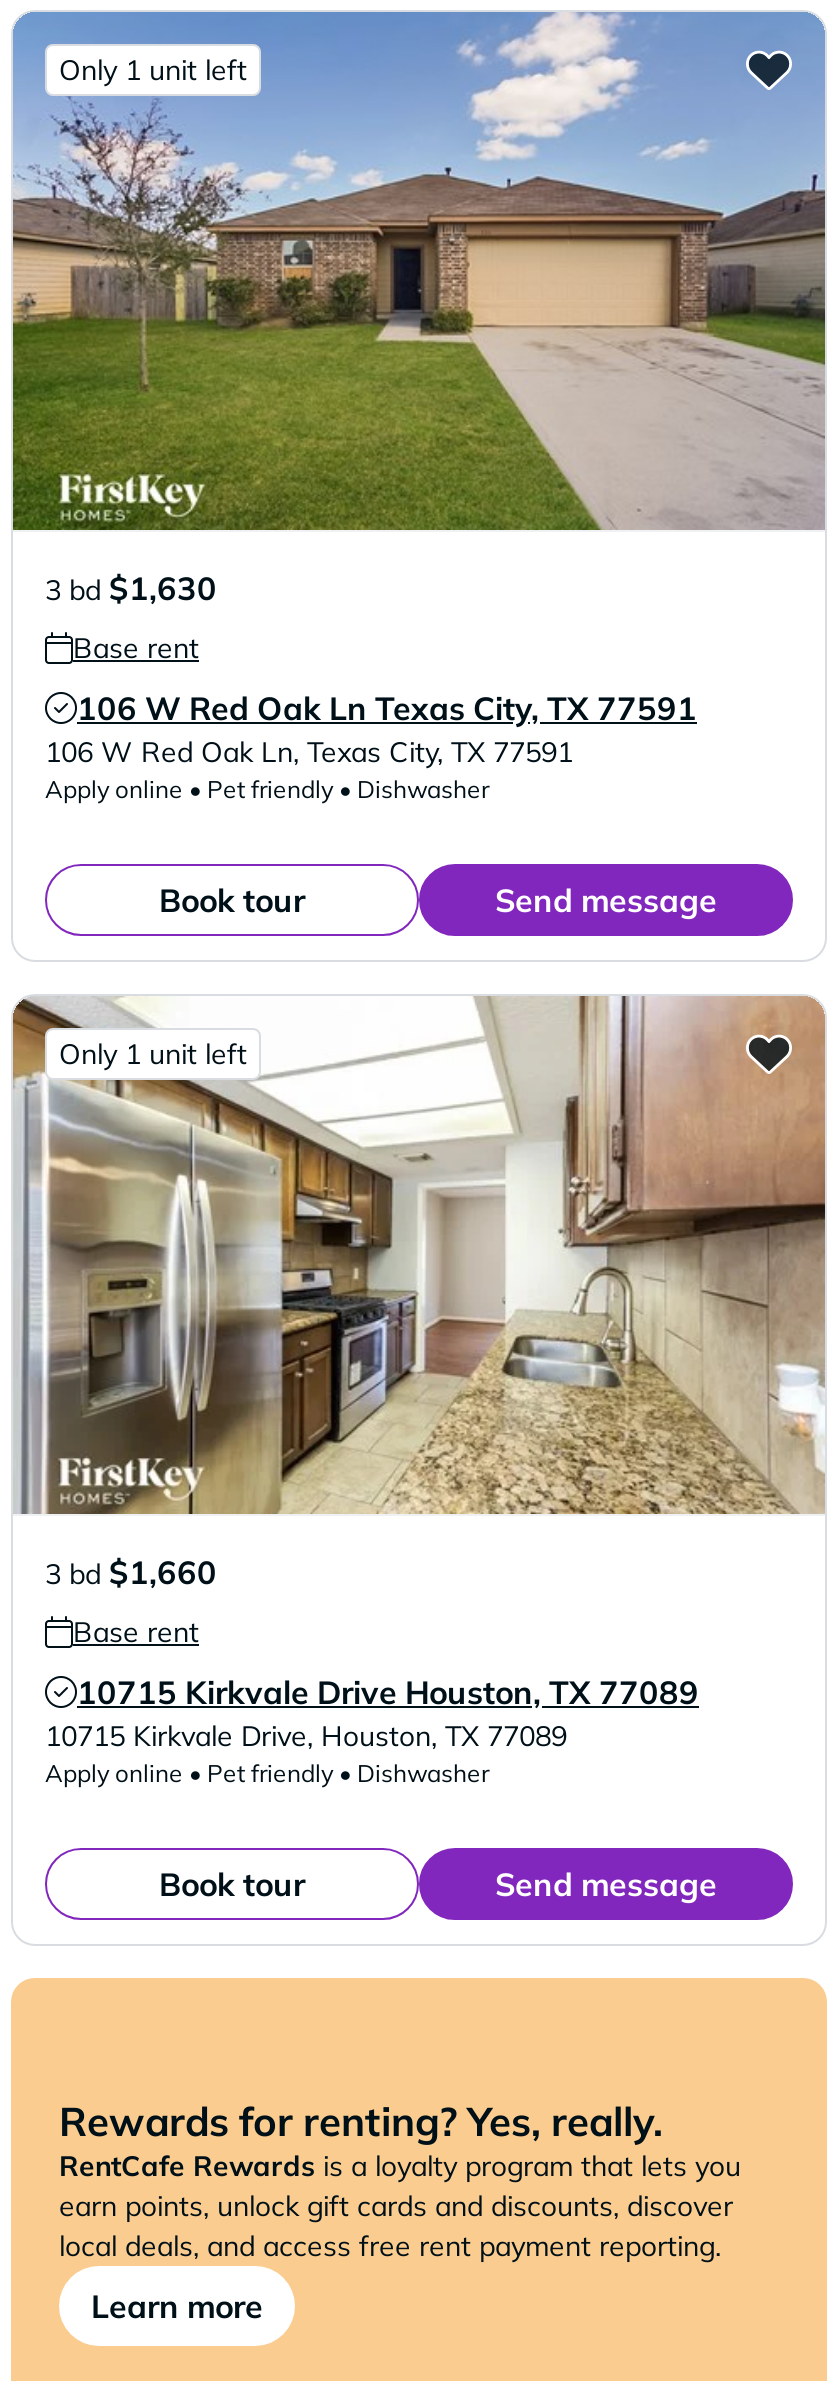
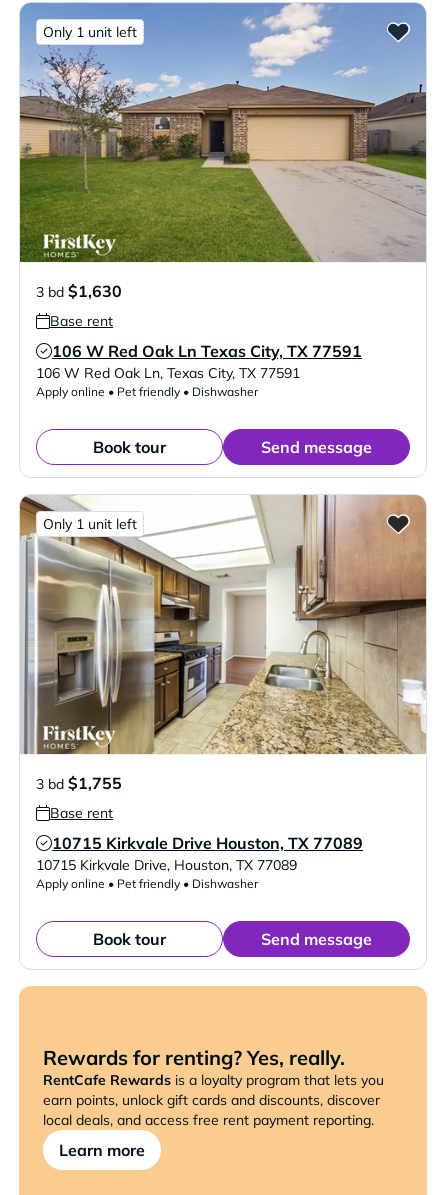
- 3 bd $1,660
+ 3 bd $1,755
